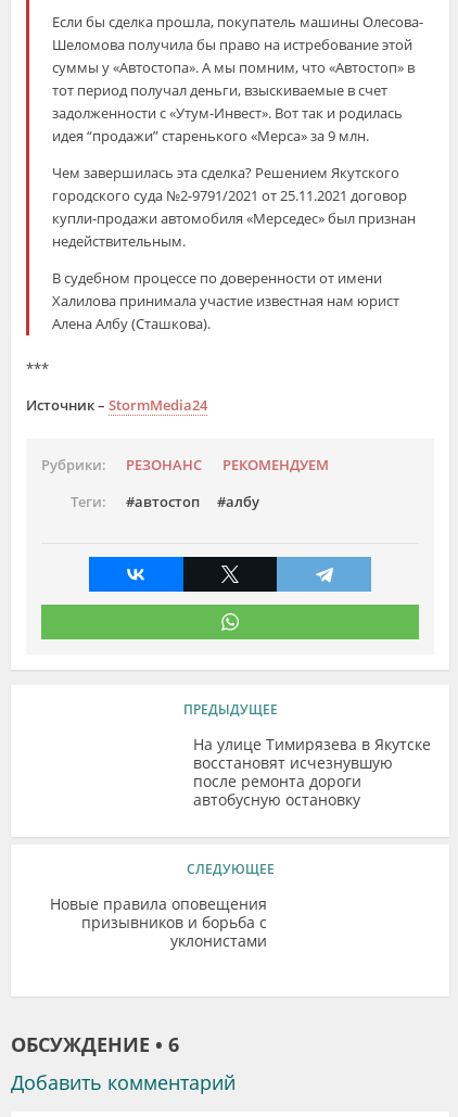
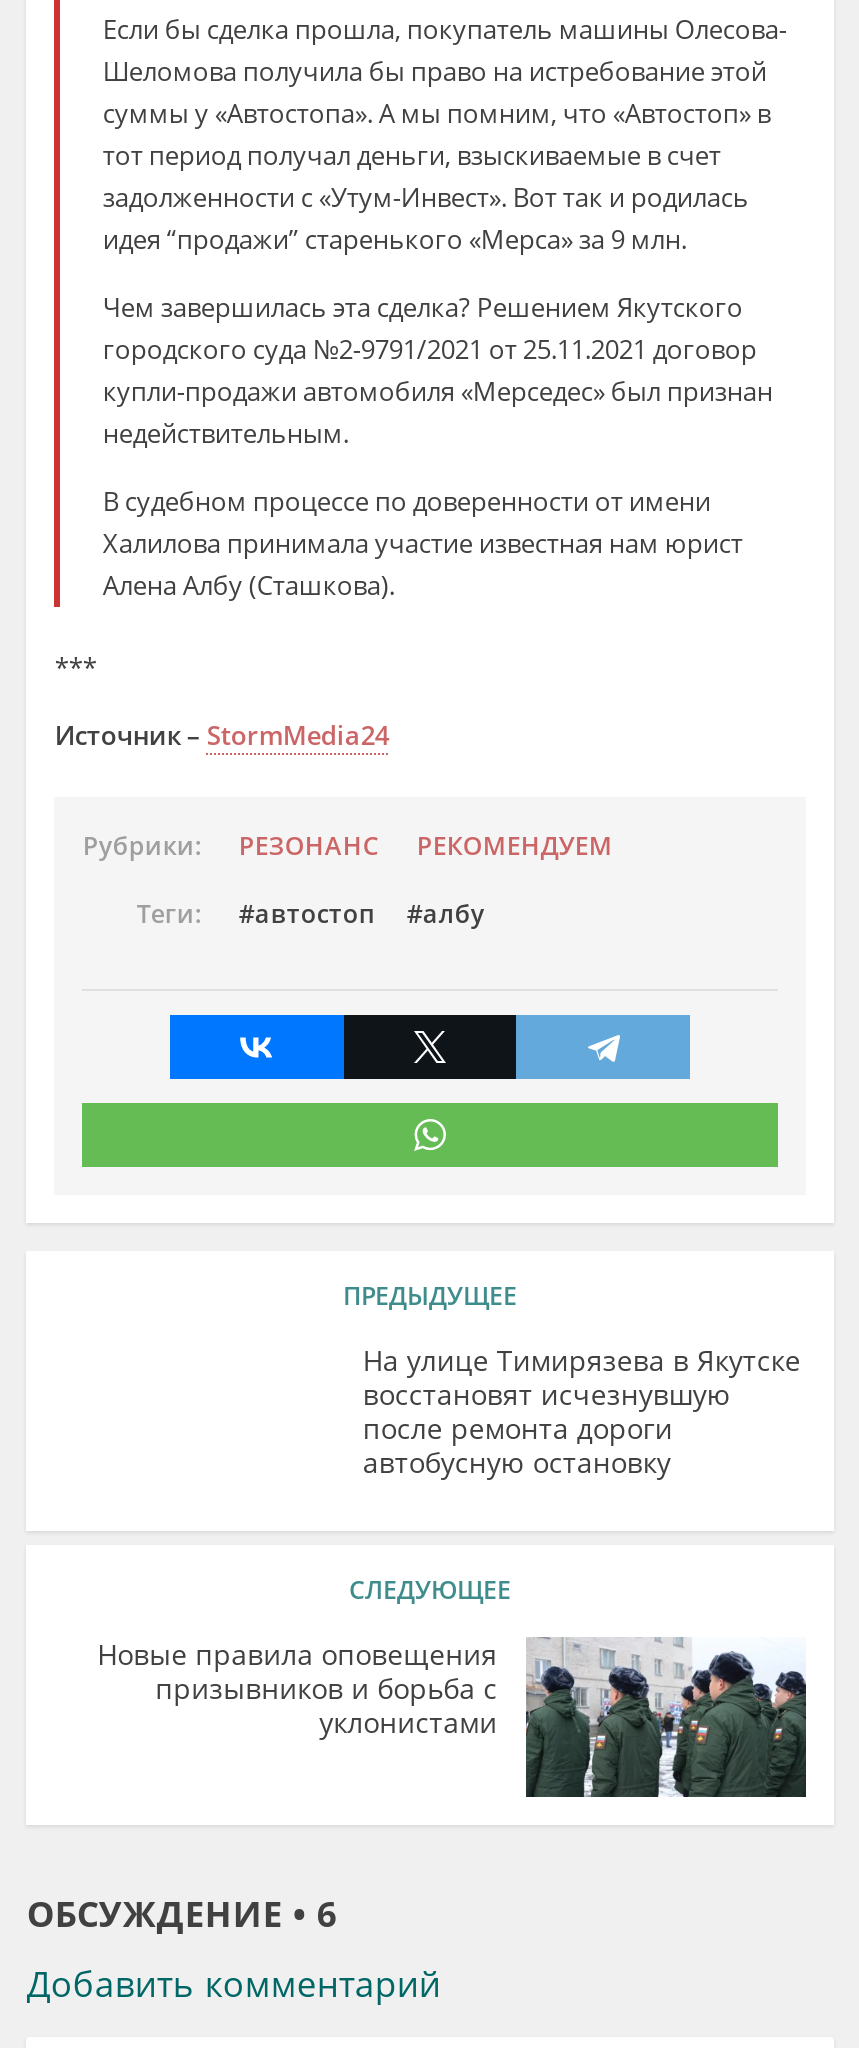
+ [image]
